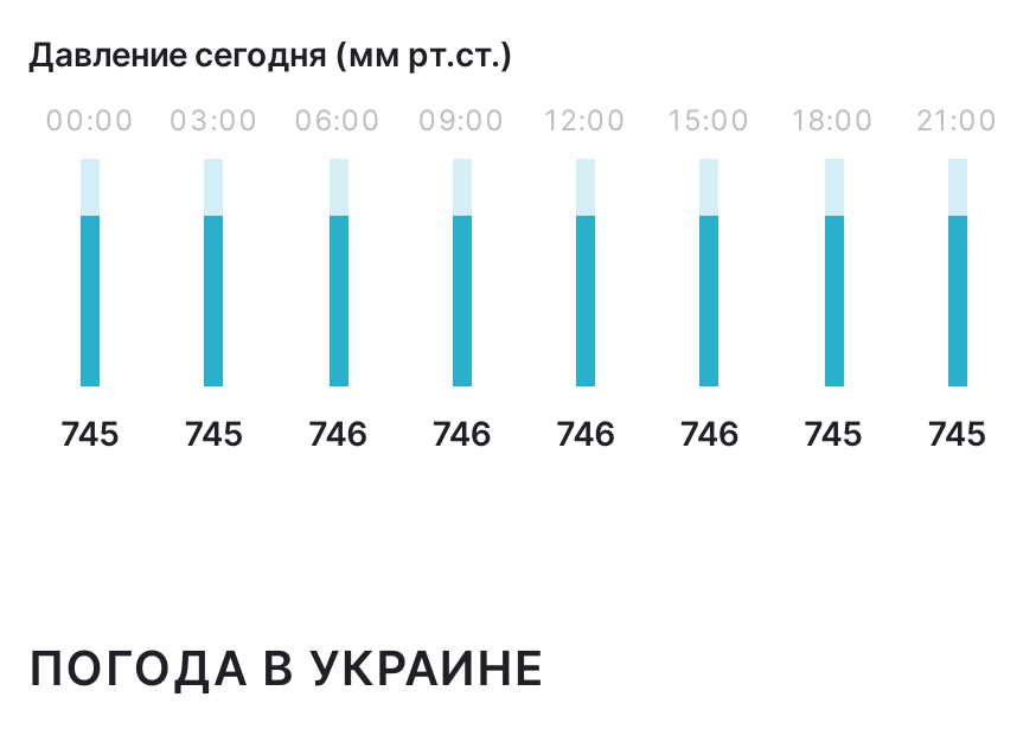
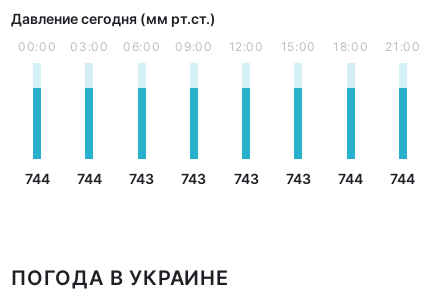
- 745
+ 744

- 745
+ 744

- 746
+ 743

- 746
+ 743

- 746
+ 743

- 746
+ 743

- 745
+ 744

- 745
+ 744
